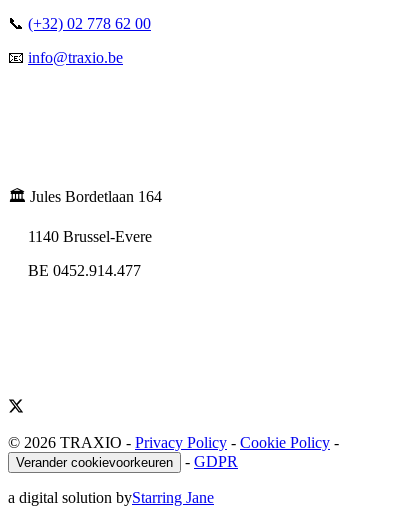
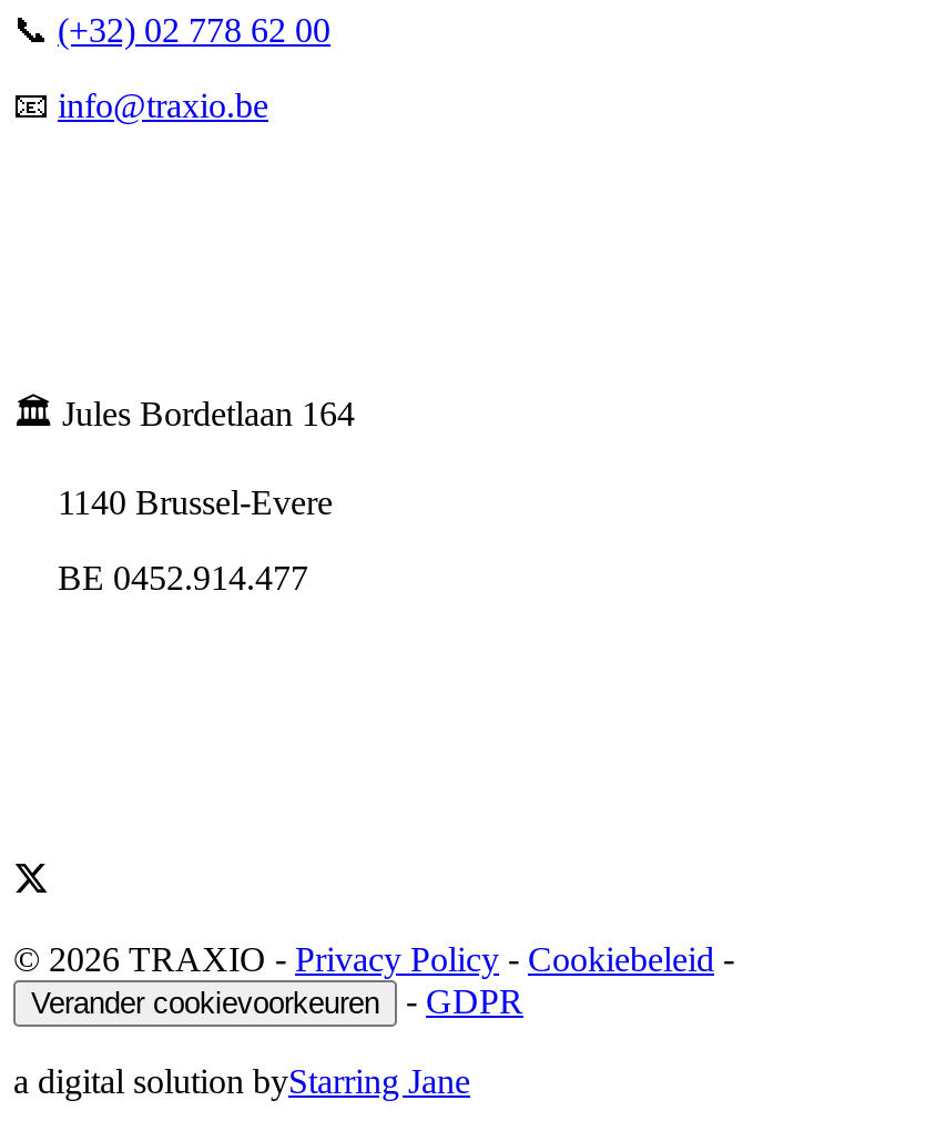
- © 2026 TRAXIO - Privacy Policy - Cookie Policy -
+ © 2026 TRAXIO - Privacy Policy - Cookiebeleid -
